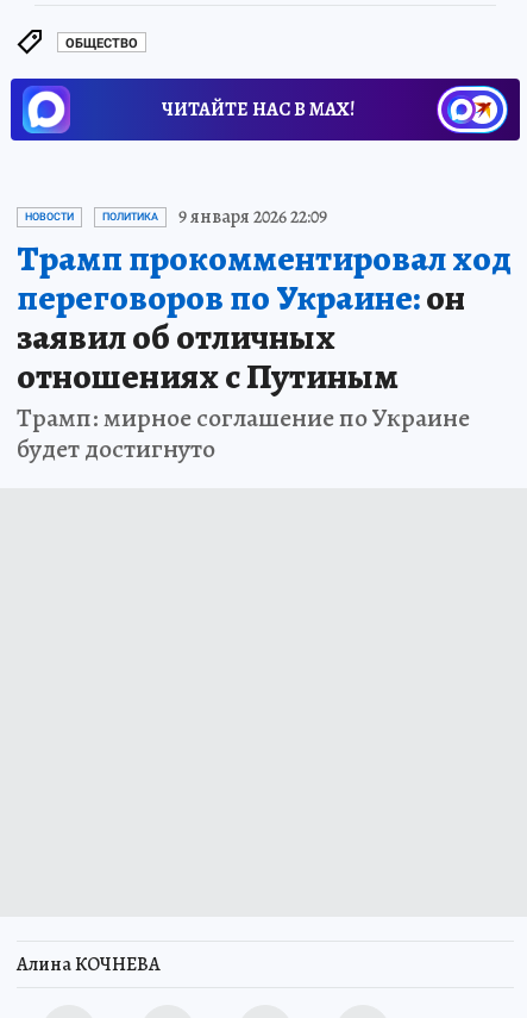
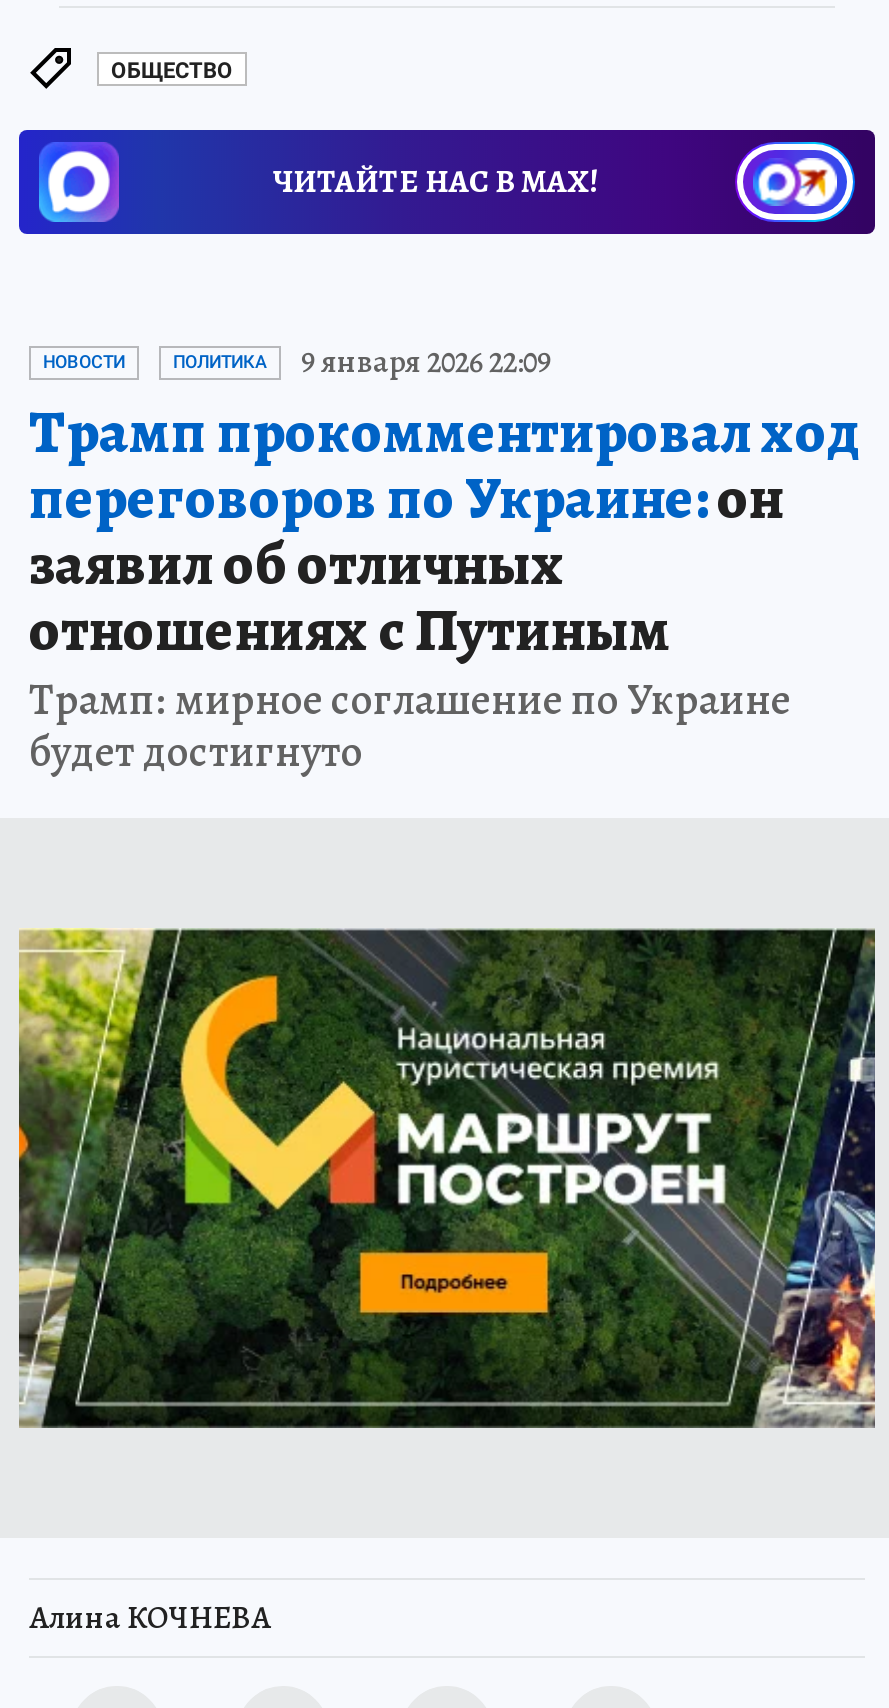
+ [image]
